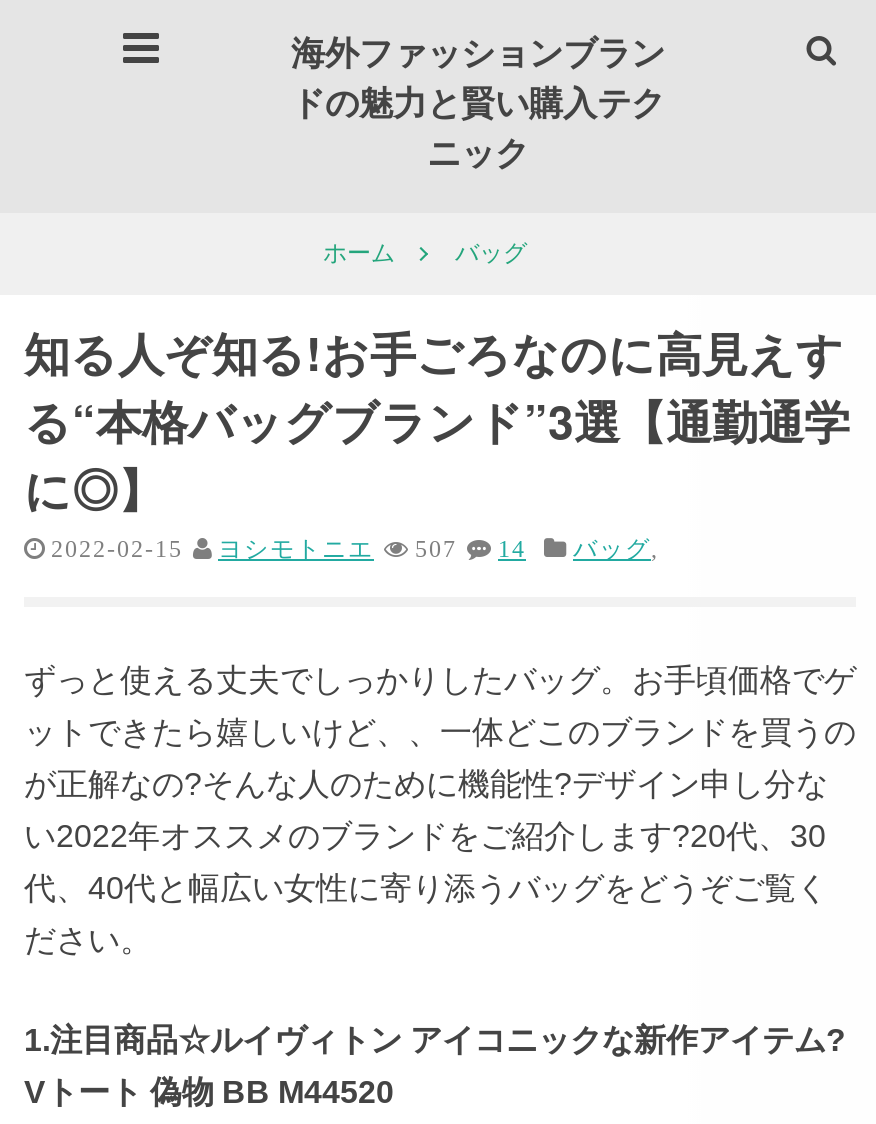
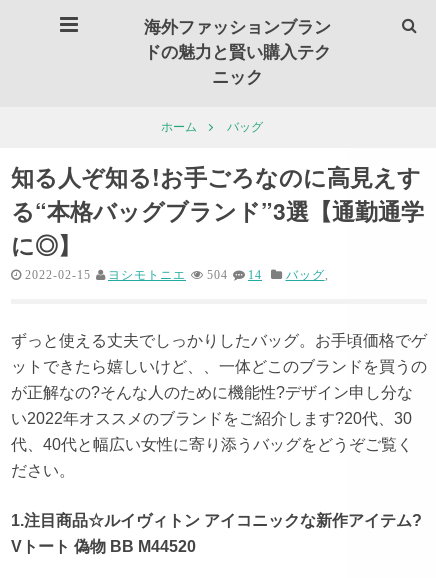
- 507
+ 504
